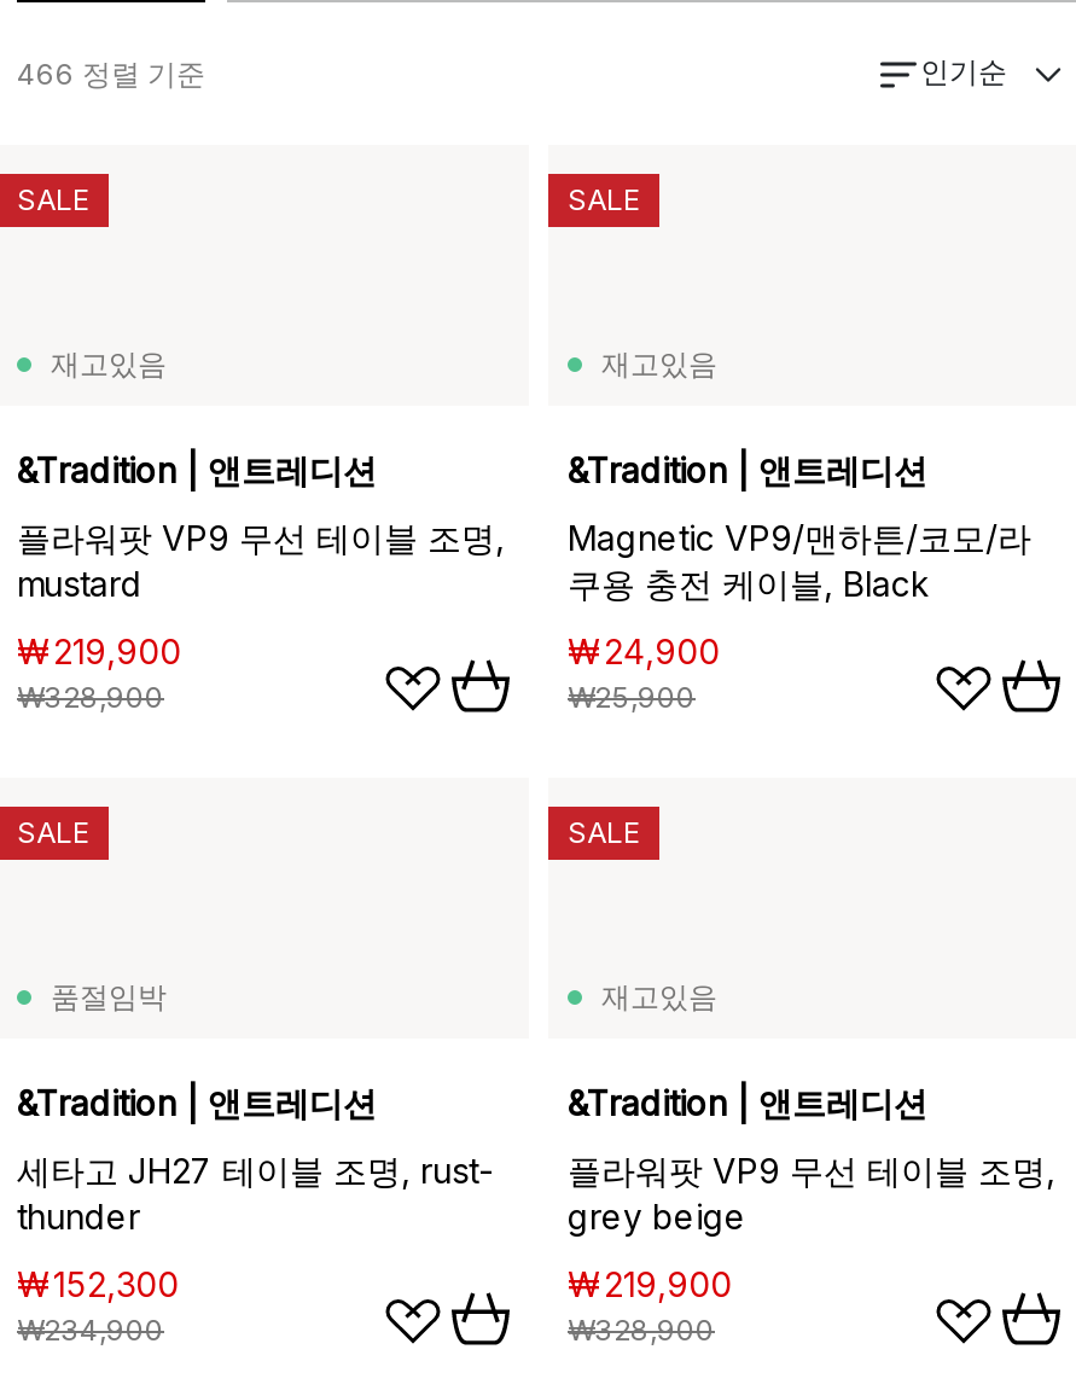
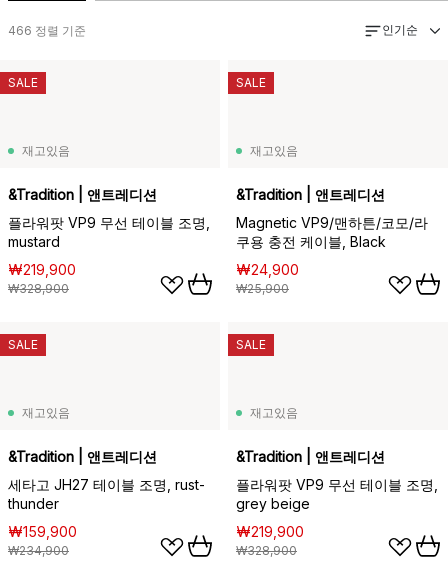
- 품절임박
+ 재고있음

- ₩152,300
+ ₩159,900
